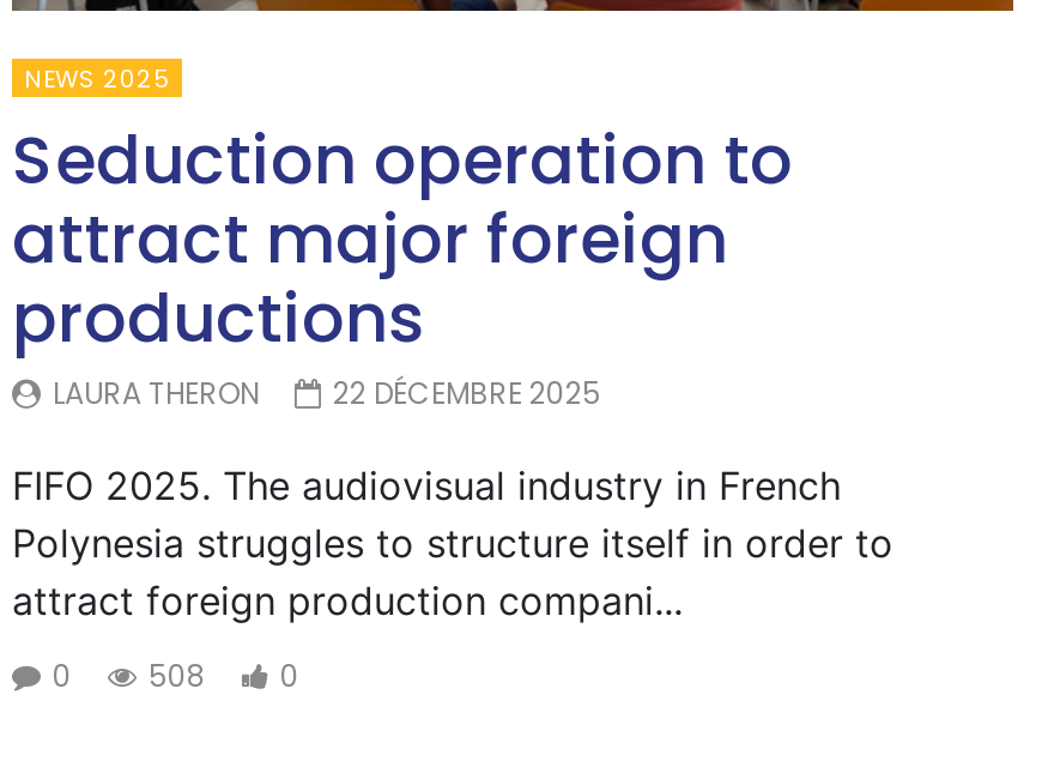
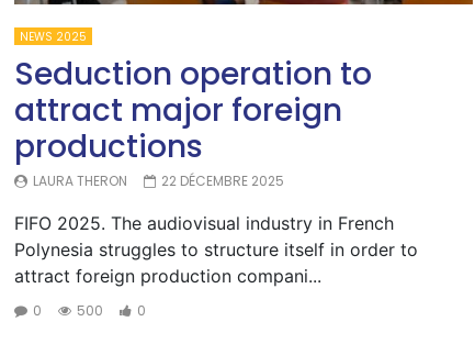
- 0 508 0
+ 0 500 0
